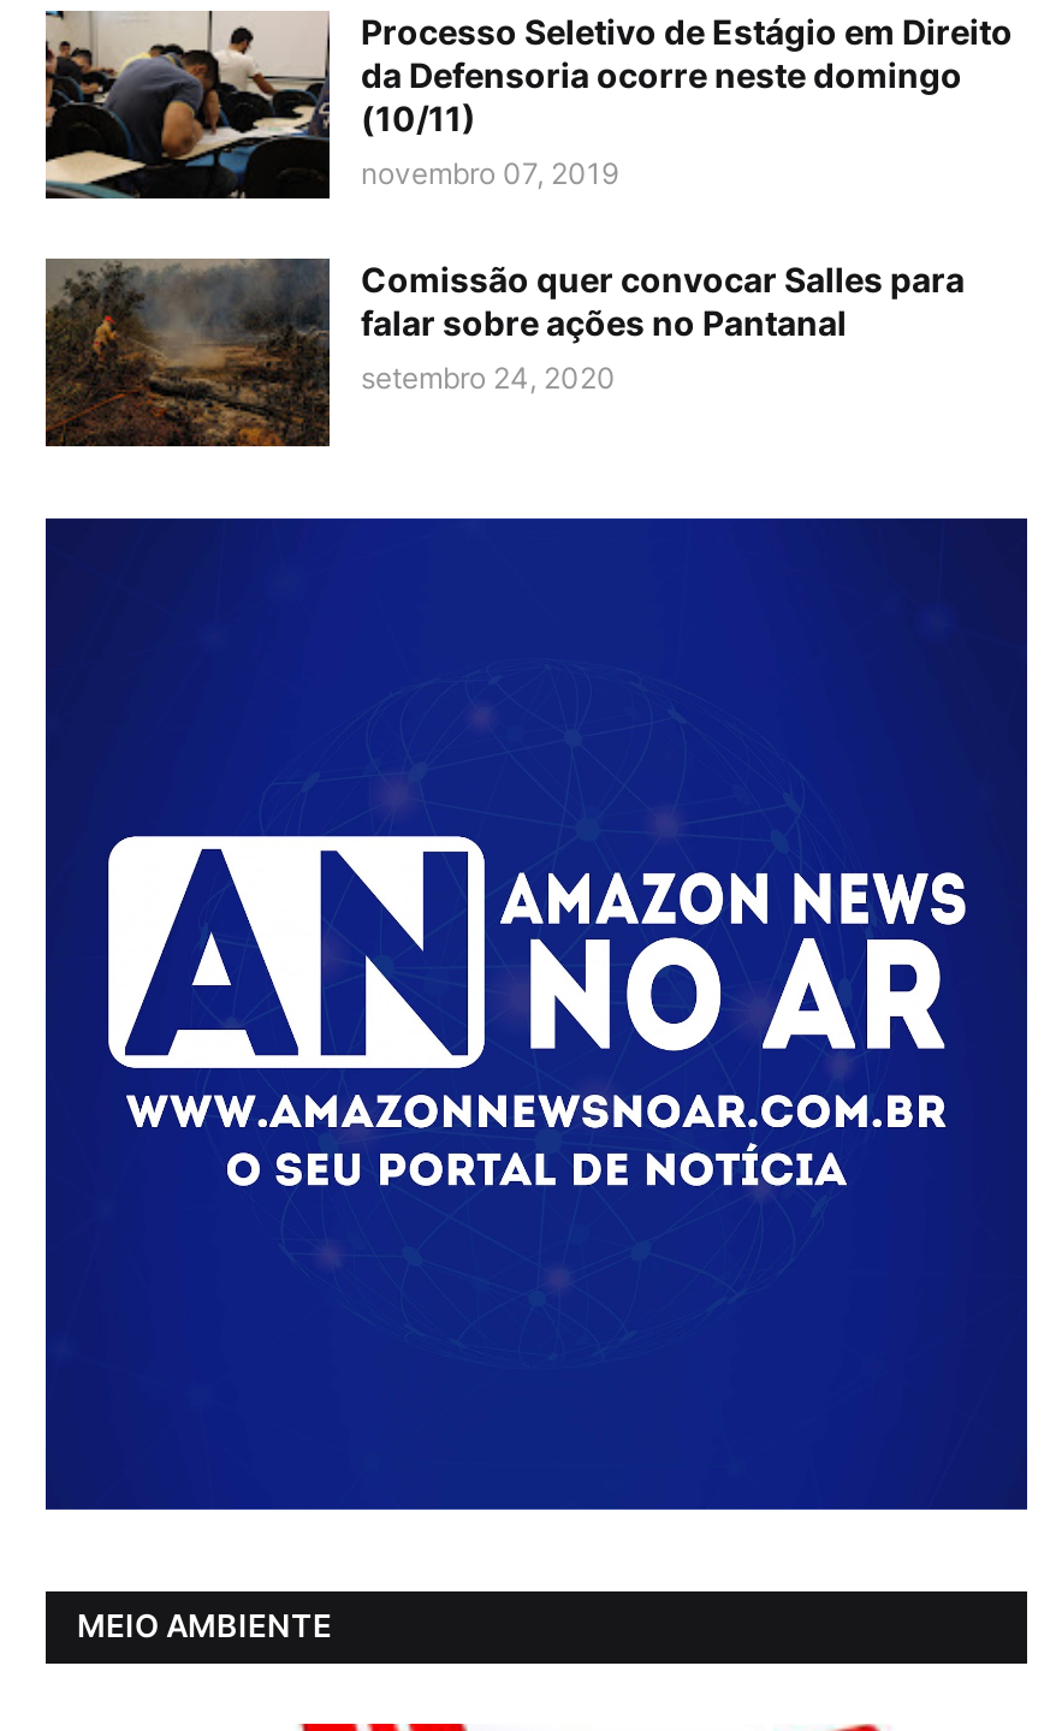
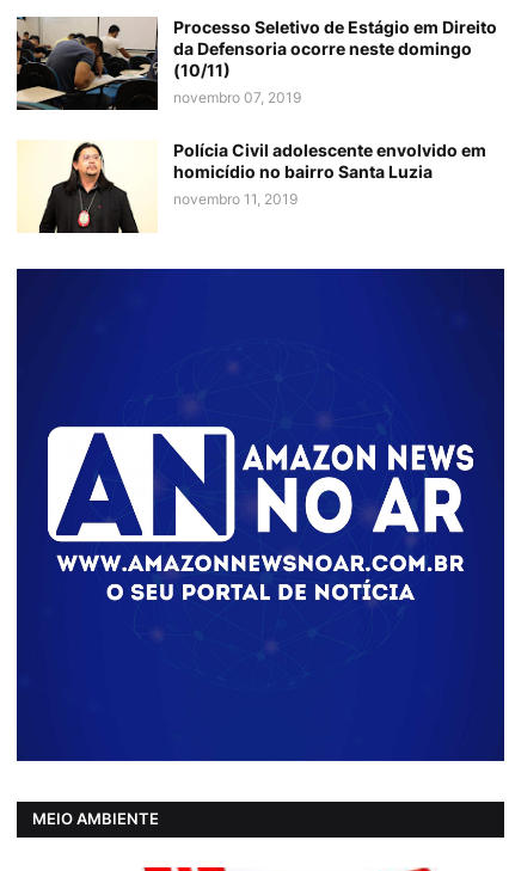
- [image]
- Comissão quer convocar Salles para
- falar sobre ações no Pantanal
- setembro 24, 2020
+ [image]
+ Polícia Civil adolescente envolvido em
+ homicídio no bairro Santa Luzia
+ novembro 11, 2019
